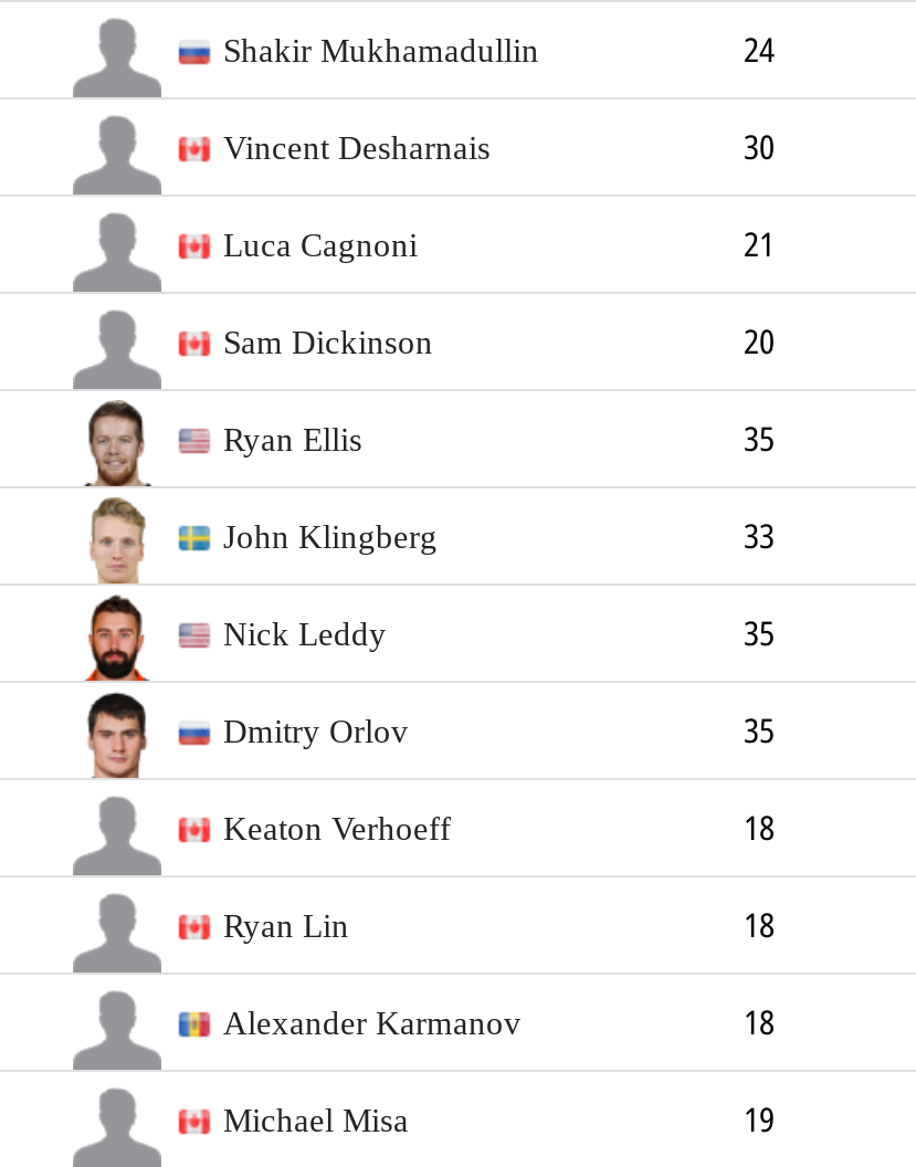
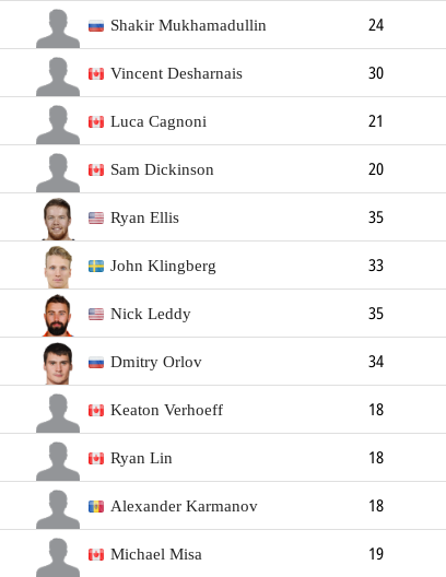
- 35
+ 34
